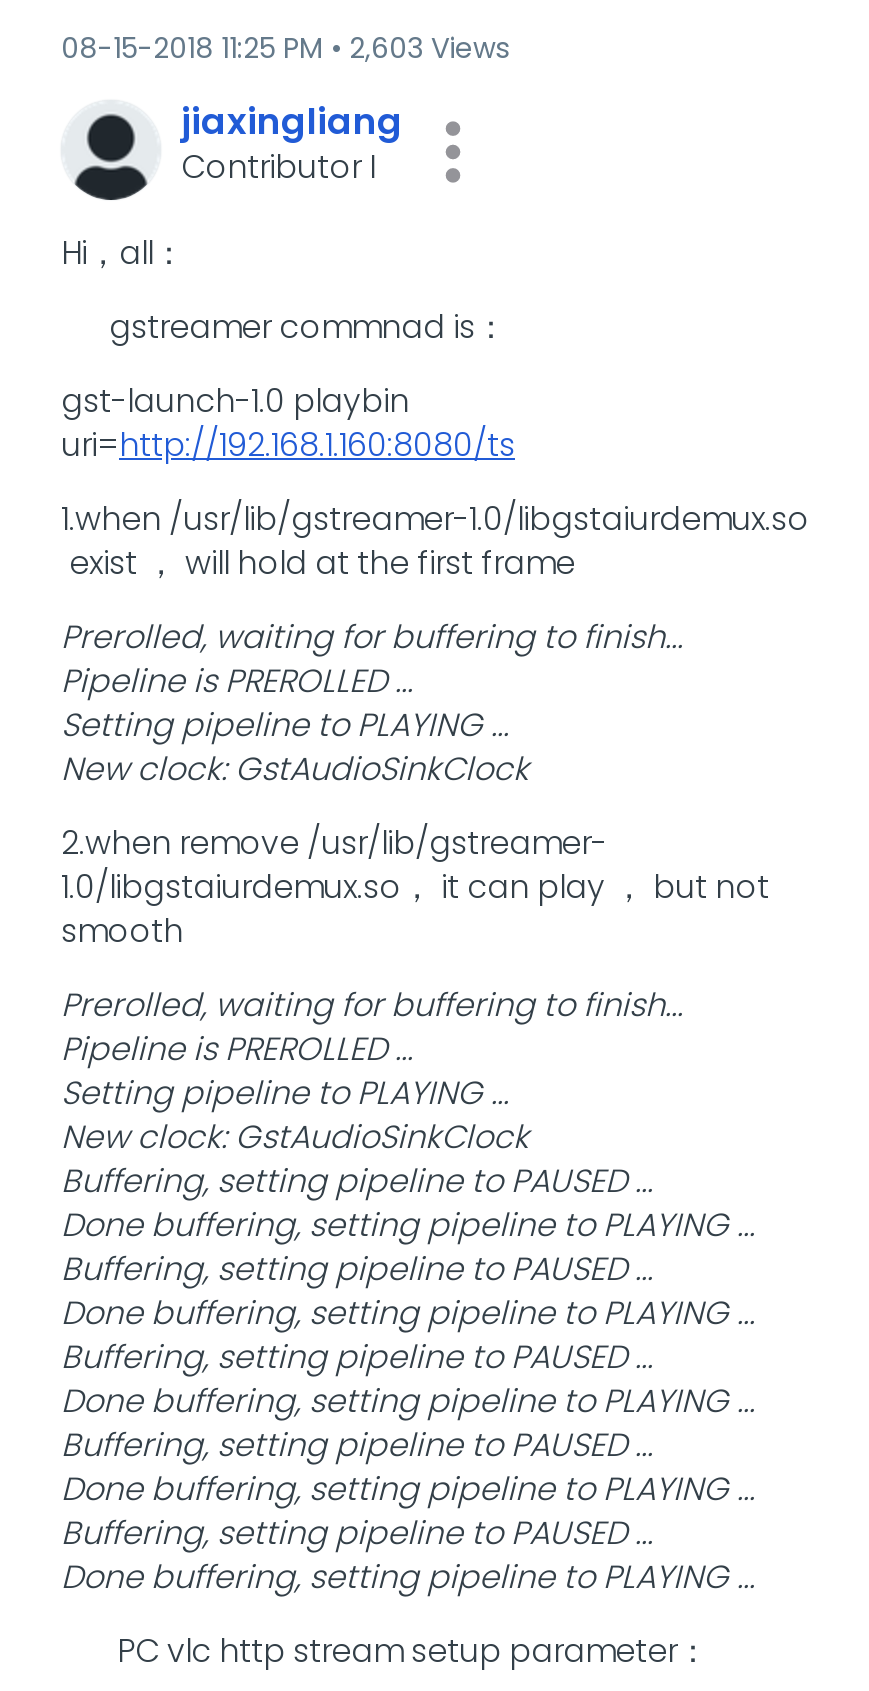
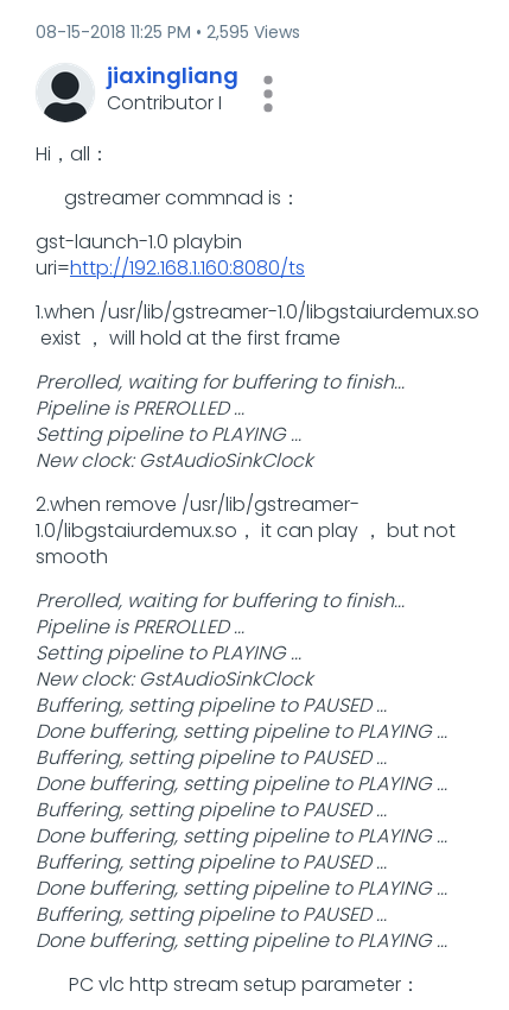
- 08-15-2018 11:25 PM 2,603 Views
+ 08-15-2018 11:25 PM 2,595 Views
